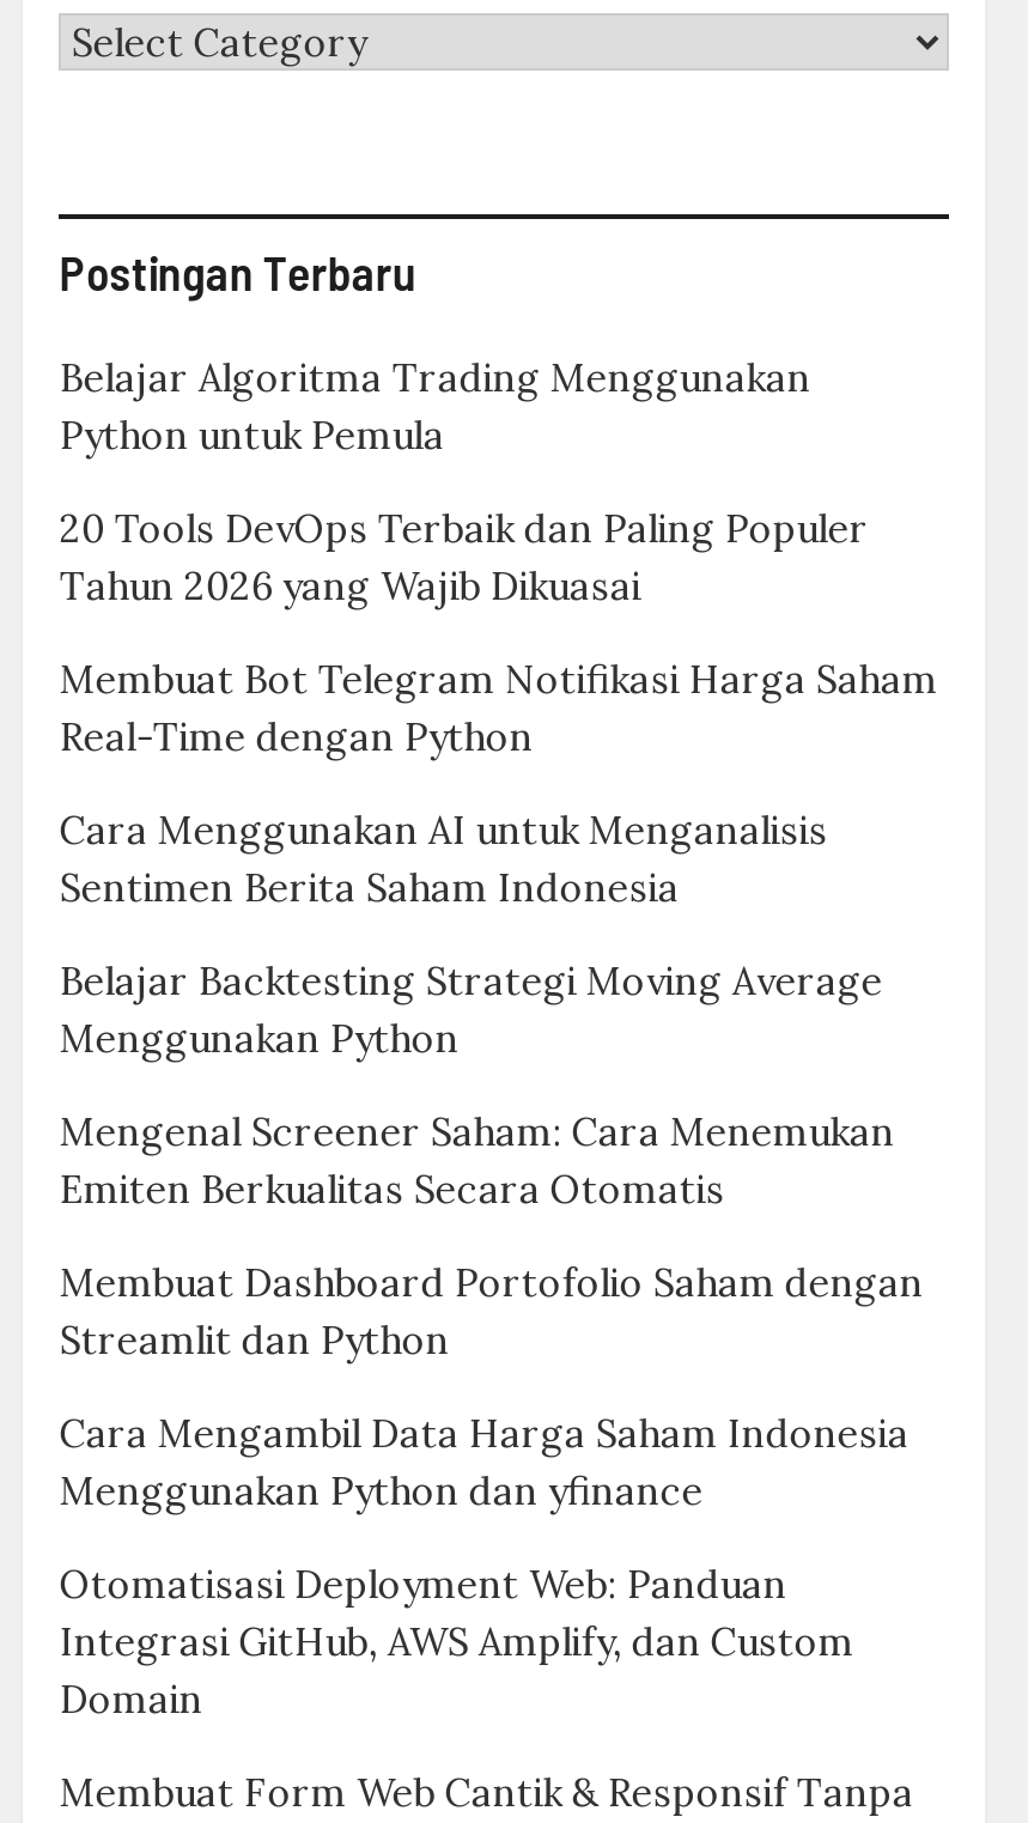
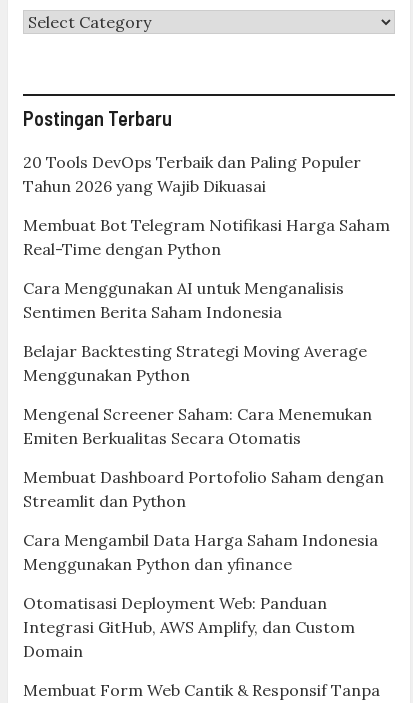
- Belajar Algoritma Trading Menggunakan
- Python untuk Pemula
